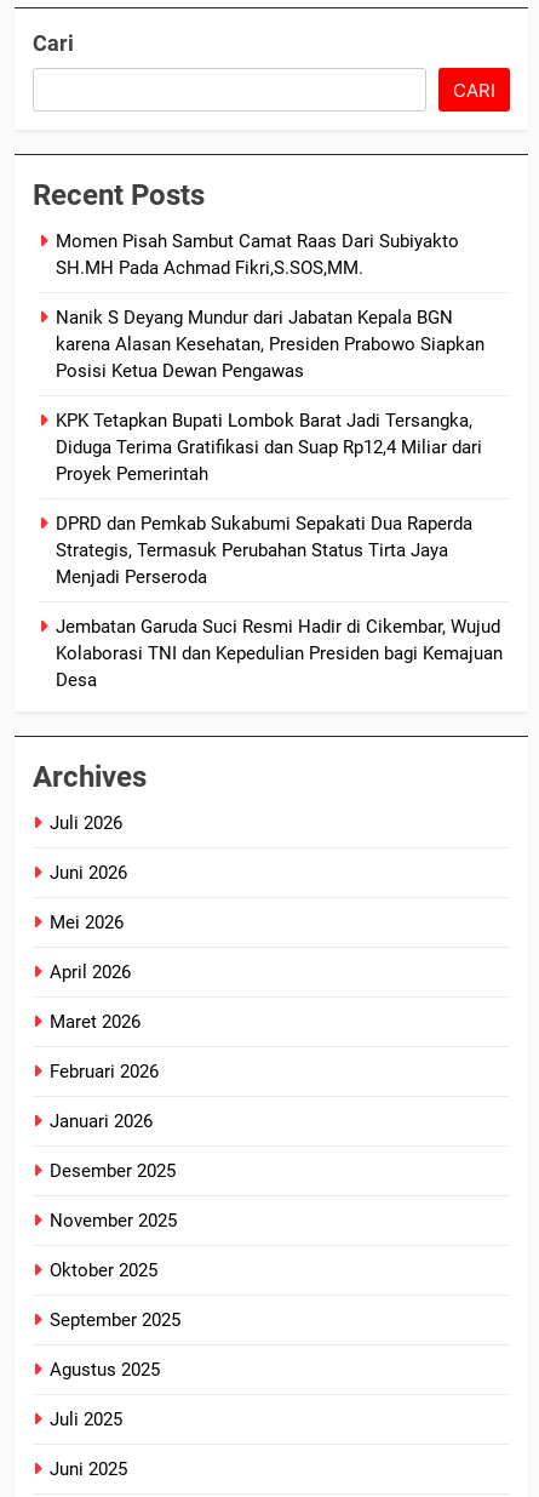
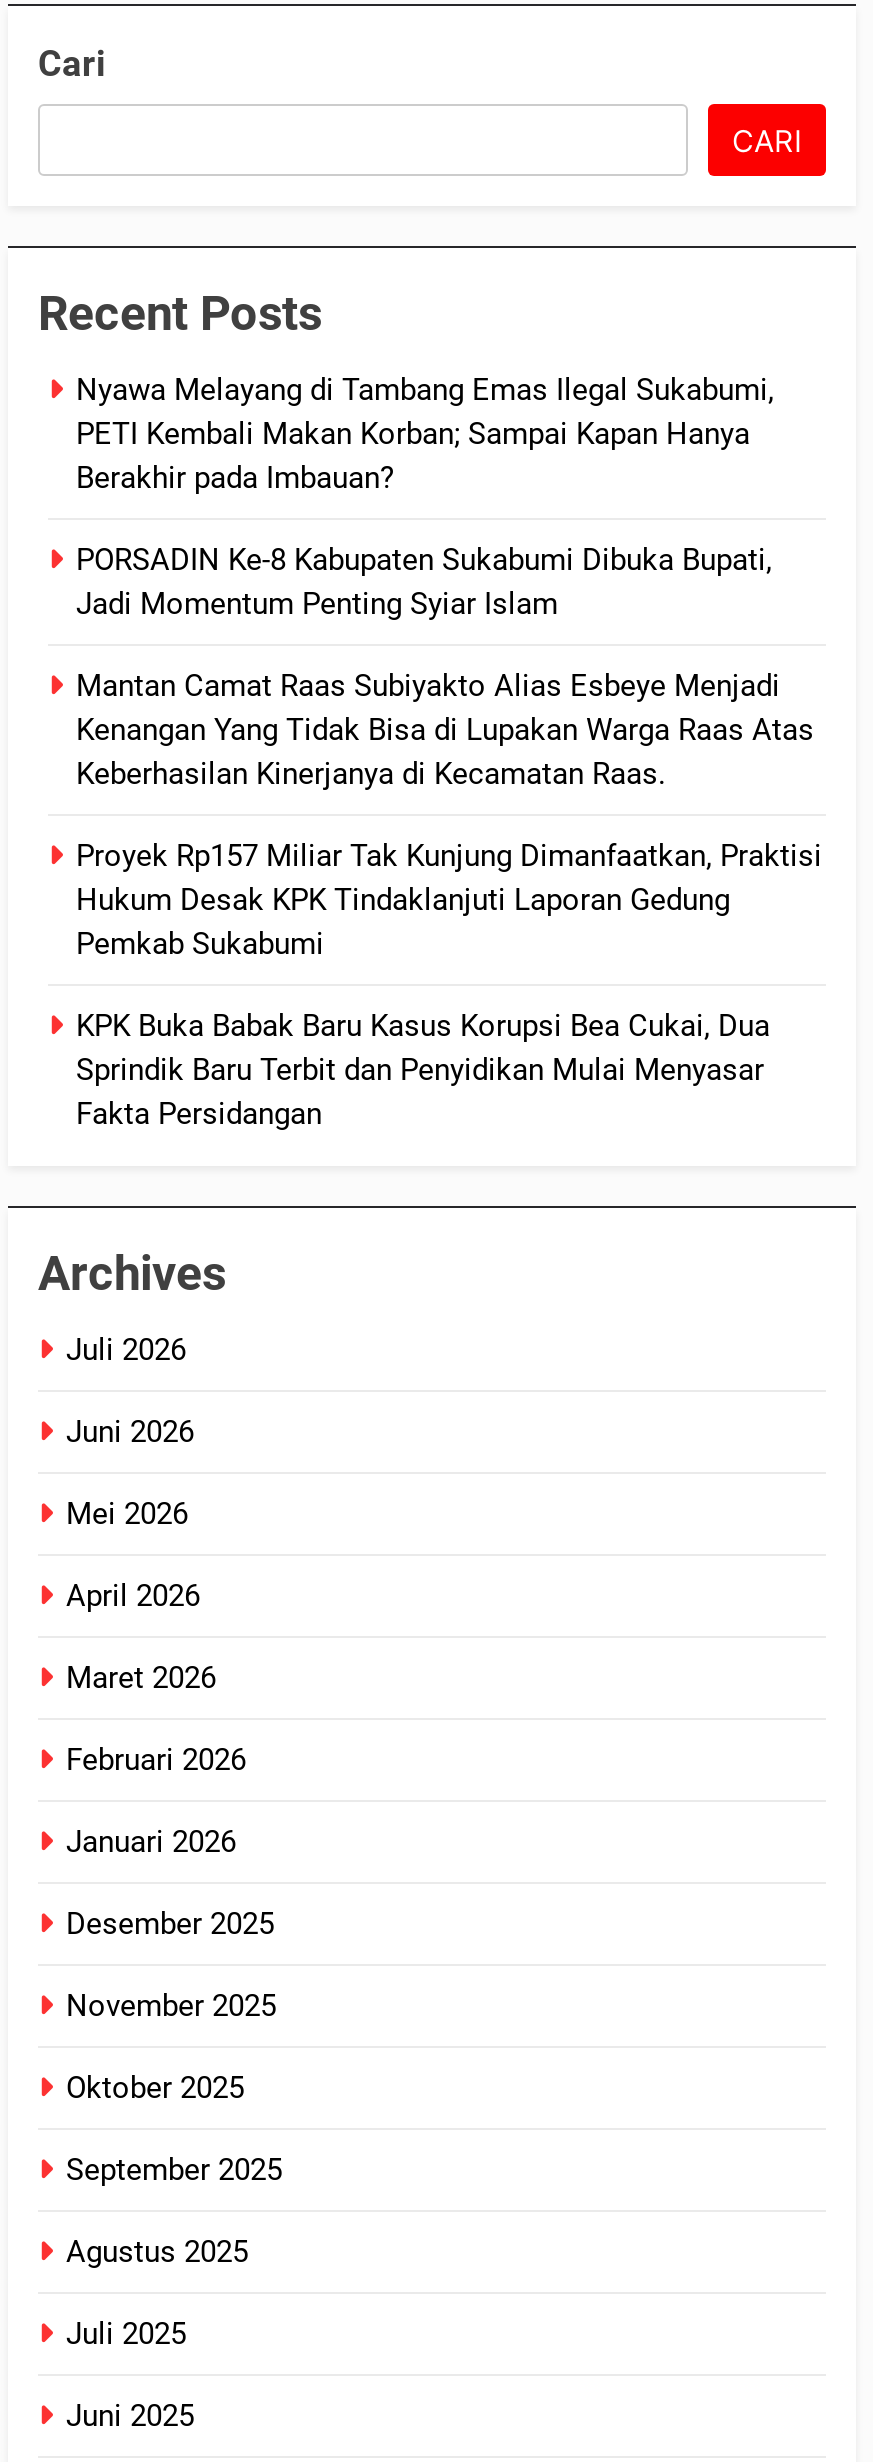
- Momen Pisah Sambut Camat Raas Dari Subiyakto
- SH.MH Pada Achmad Fikri,S.SOS,MM.
+ Nyawa Melayang di Tambang Emas Ilegal Sukabumi,
+ PETI Kembali Makan Korban; Sampai Kapan Hanya
+ Berakhir pada Imbauan?

- Nanik S Deyang Mundur dari Jabatan Kepala BGN
- karena Alasan Kesehatan, Presiden Prabowo Siapkan
- Posisi Ketua Dewan Pengawas
+ PORSADIN Ke-8 Kabupaten Sukabumi Dibuka Bupati,
+ Jadi Momentum Penting Syiar Islam

- KPK Tetapkan Bupati Lombok Barat Jadi Tersangka,
- Diduga Terima Gratifikasi dan Suap Rp12,4 Miliar dari
- Proyek Pemerintah
+ Mantan Camat Raas Subiyakto Alias Esbeye Menjadi
+ Kenangan Yang Tidak Bisa di Lupakan Warga Raas Atas
+ Keberhasilan Kinerjanya di Kecamatan Raas.

- DPRD dan Pemkab Sukabumi Sepakati Dua Raperda
- Strategis, Termasuk Perubahan Status Tirta Jaya
- Menjadi Perseroda
+ Proyek Rp157 Miliar Tak Kunjung Dimanfaatkan, Praktisi
+ Hukum Desak KPK Tindaklanjuti Laporan Gedung
+ Pemkab Sukabumi

- Jembatan Garuda Suci Resmi Hadir di Cikembar, Wujud
- Kolaborasi TNI dan Kepedulian Presiden bagi Kemajuan
- Desa
+ KPK Buka Babak Baru Kasus Korupsi Bea Cukai, Dua
+ Sprindik Baru Terbit dan Penyidikan Mulai Menyasar
+ Fakta Persidangan
